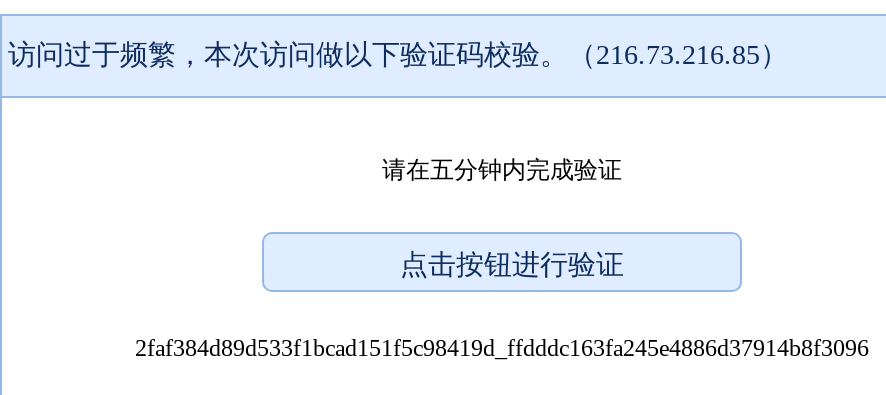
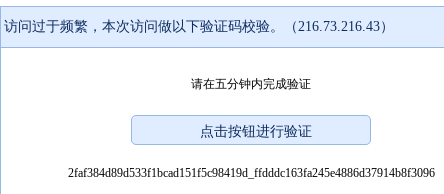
- 访问过于频繁，本次访问做以下验证码校验。（216.73.216.85）
+ 访问过于频繁，本次访问做以下验证码校验。（216.73.216.43）
